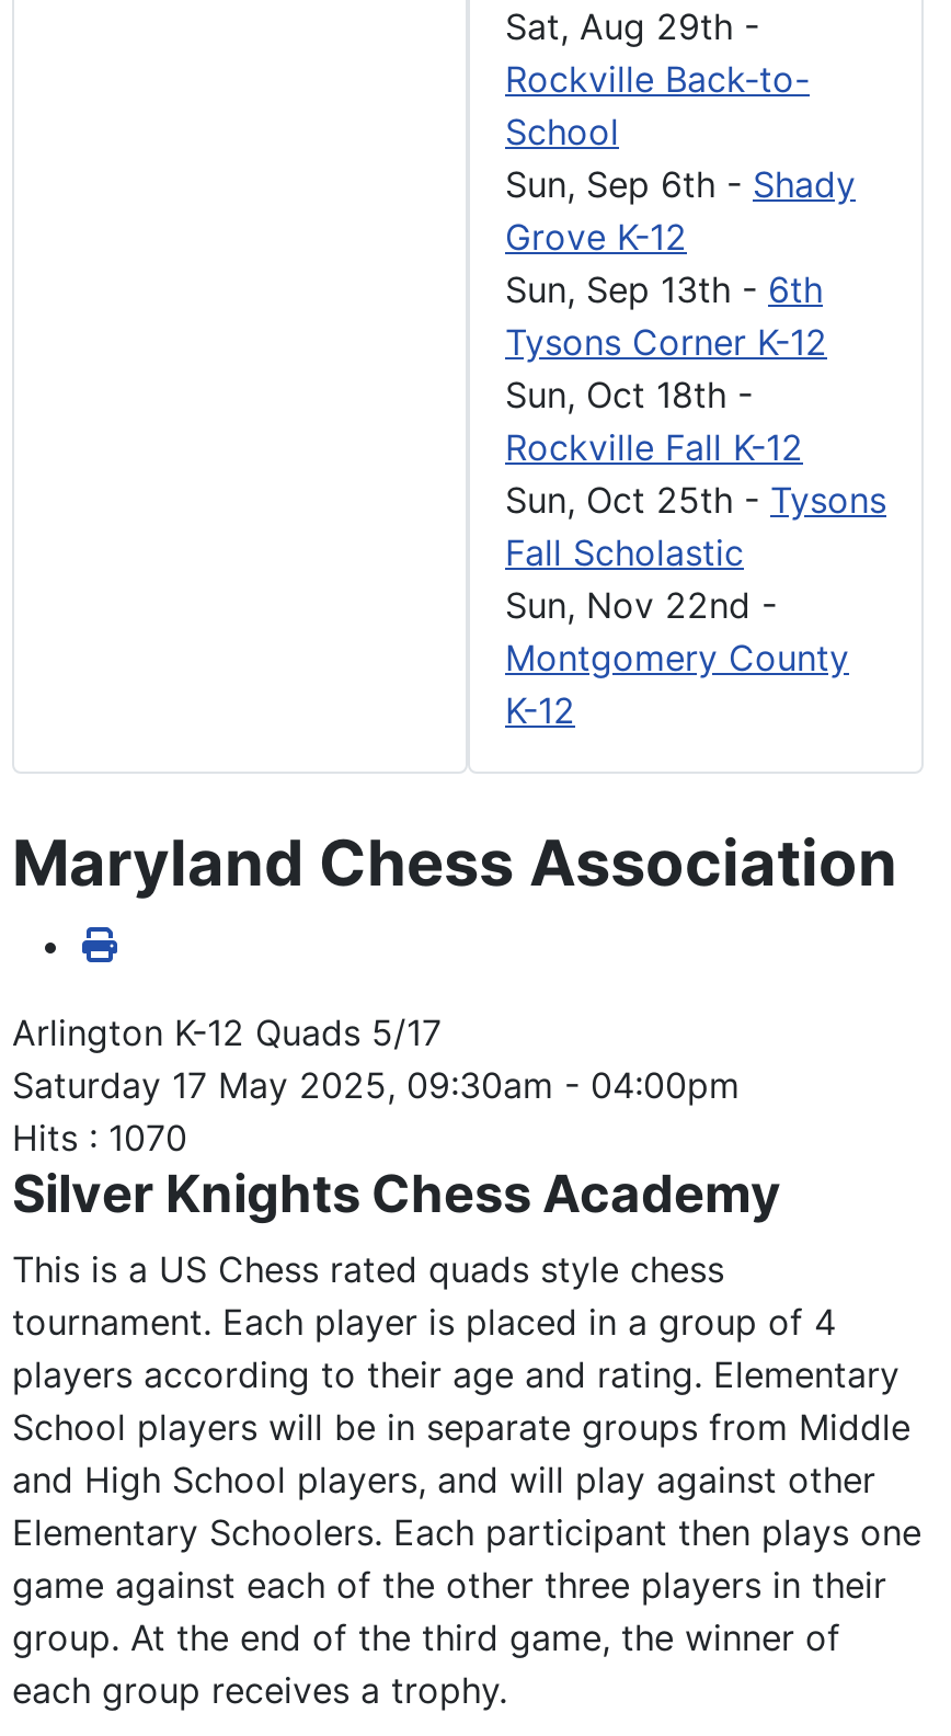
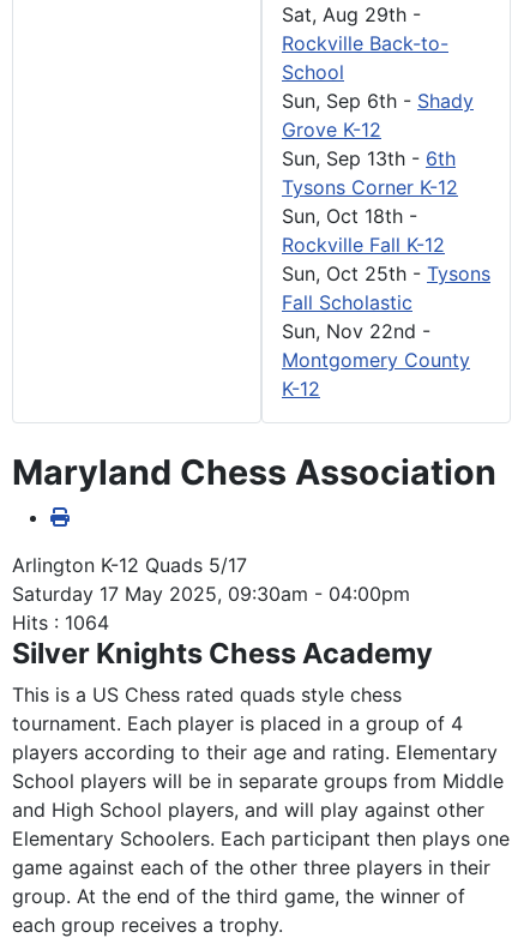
- Hits: 1070
+ Hits: 1064
